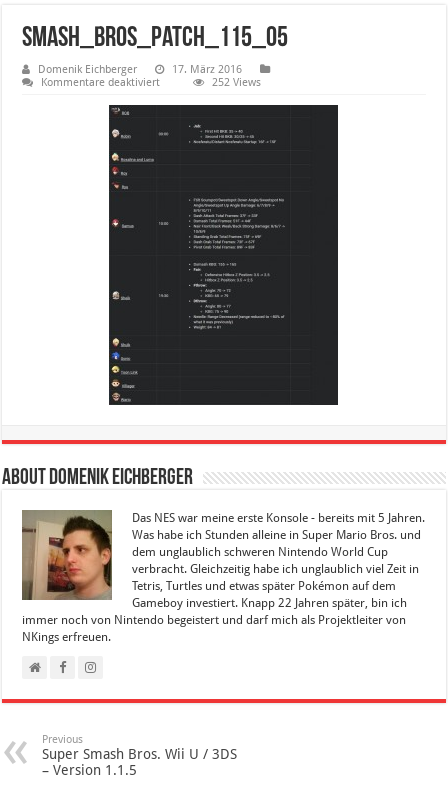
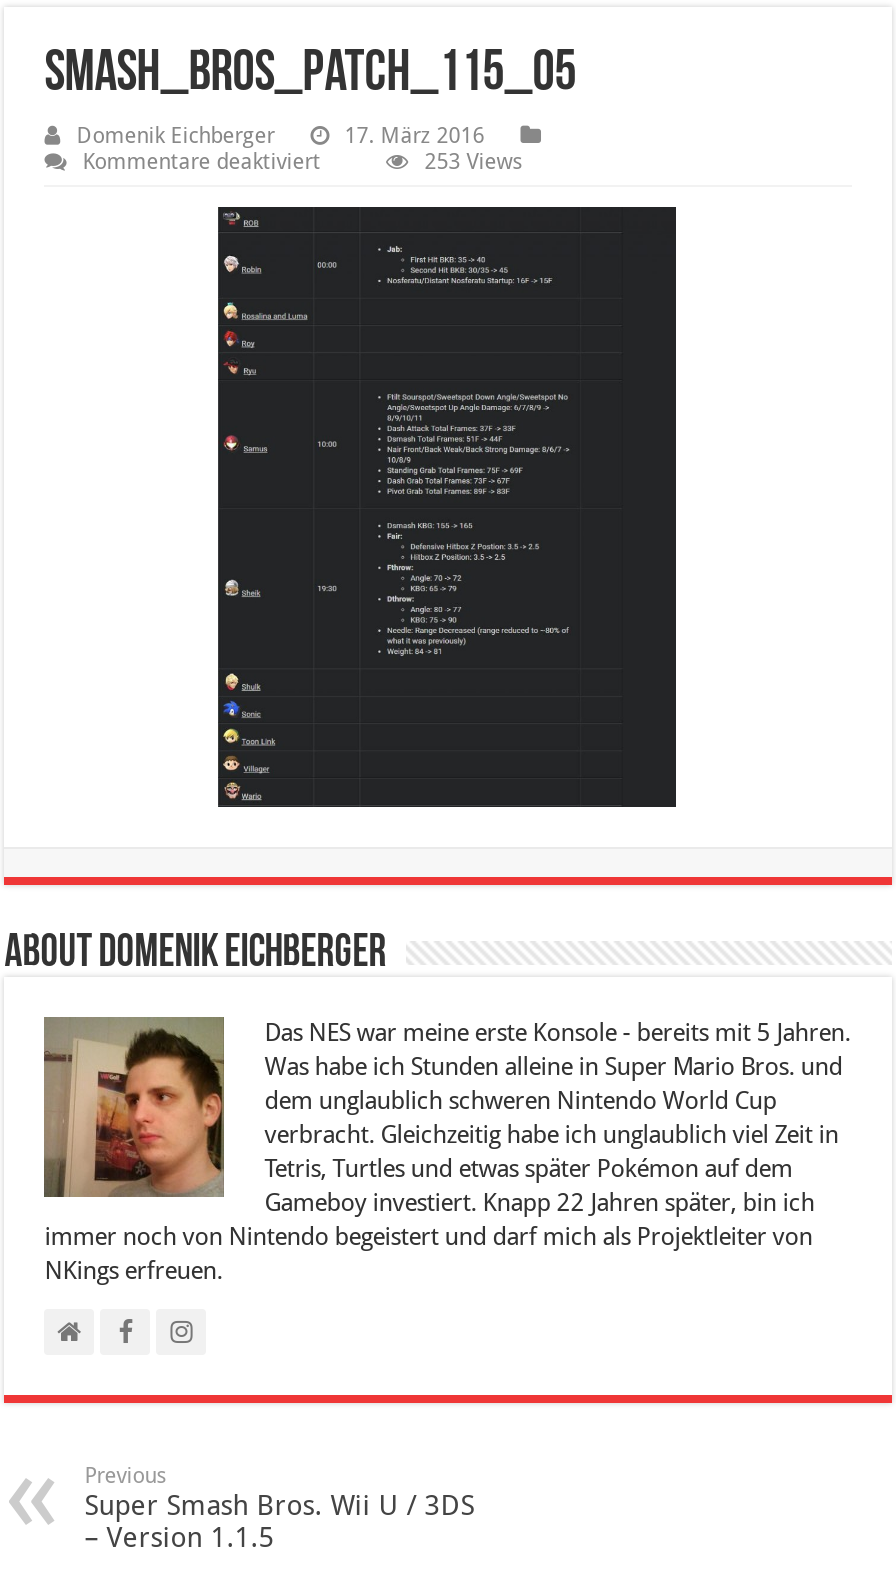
- 252 Views
+ 253 Views
